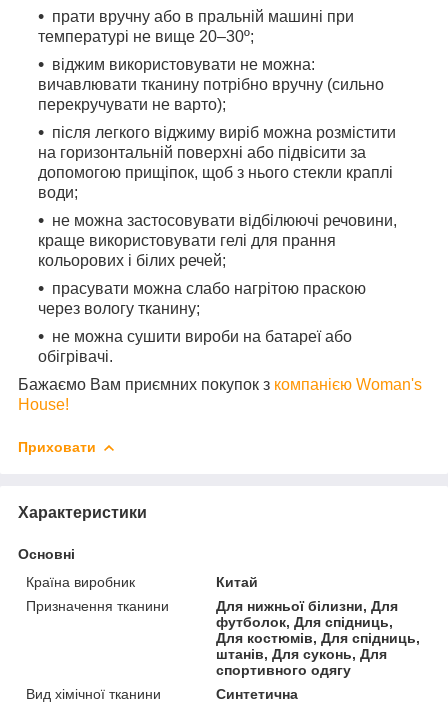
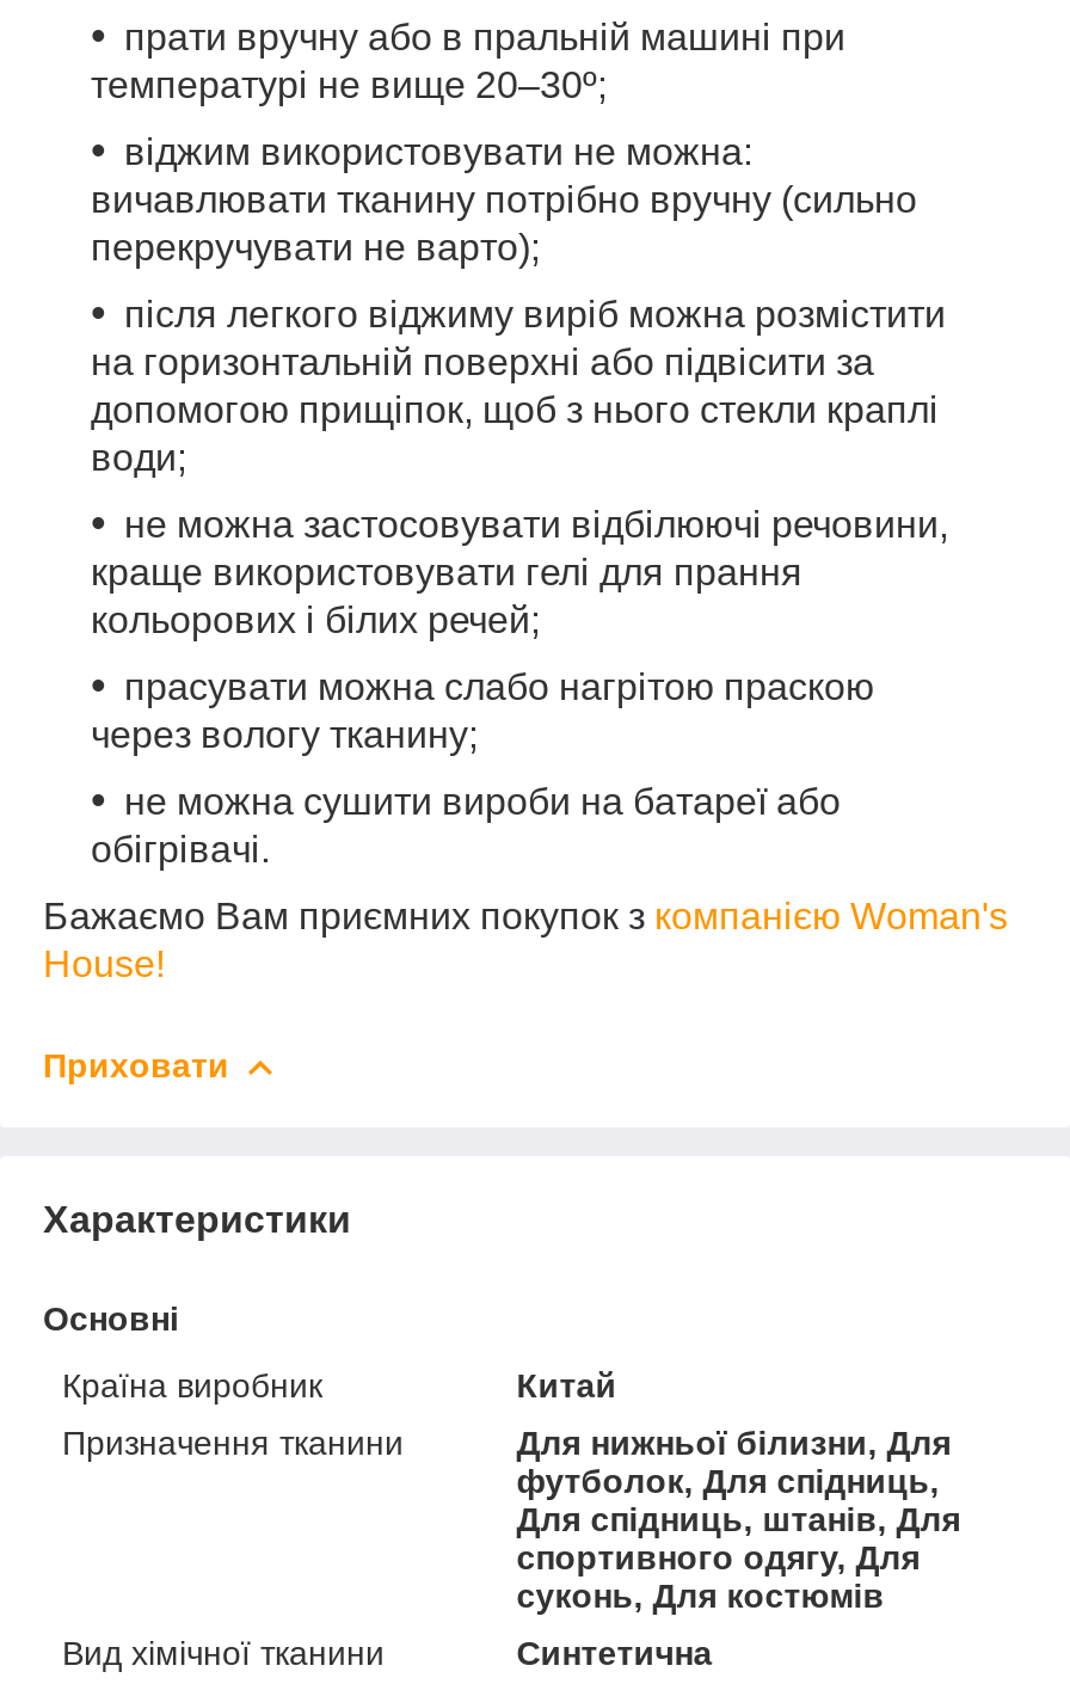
- Для костюмів, Для спідниць,
- штанів, Для суконь, Для
- спортивного одягу
+ Для спідниць, штанів, Для
+ спортивного одягу, Для
+ суконь, Для костюмів
